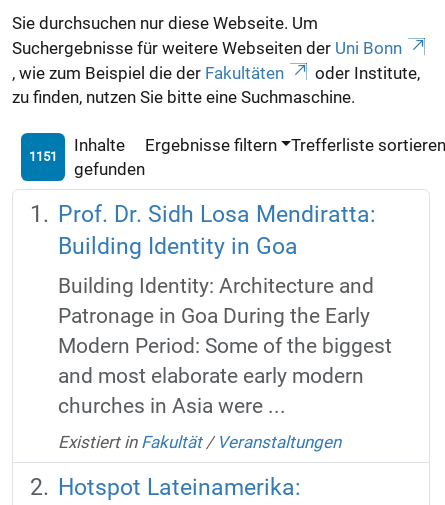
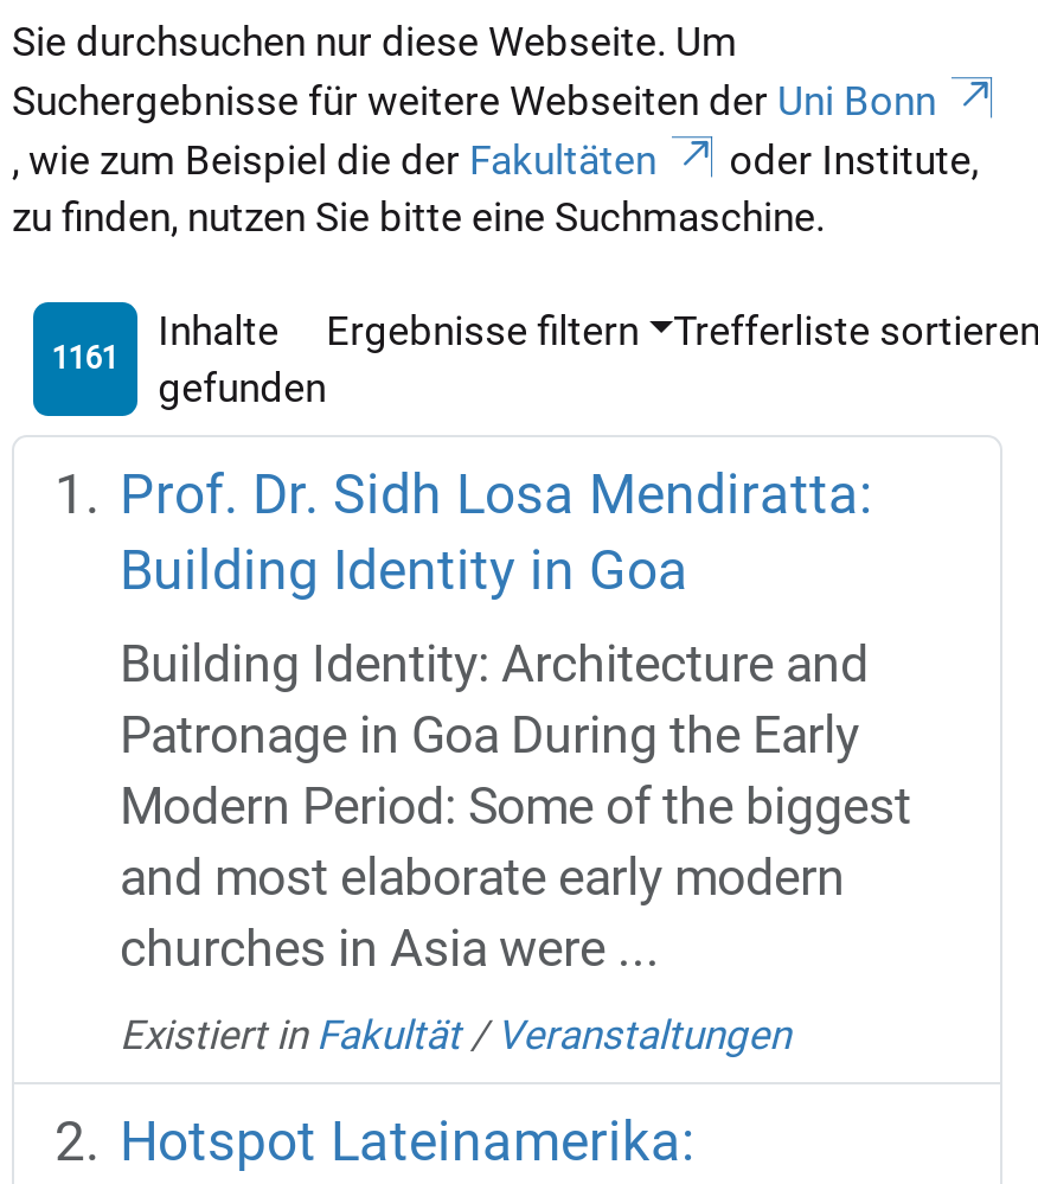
- 1151
+ 1161
